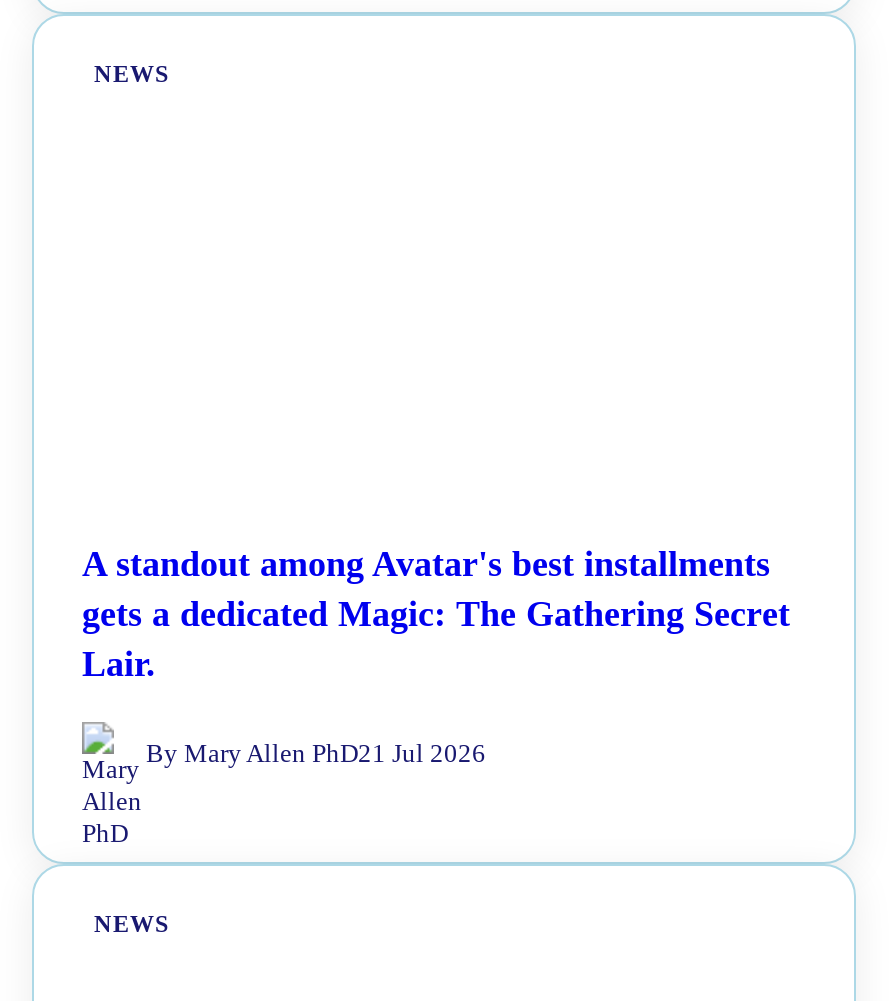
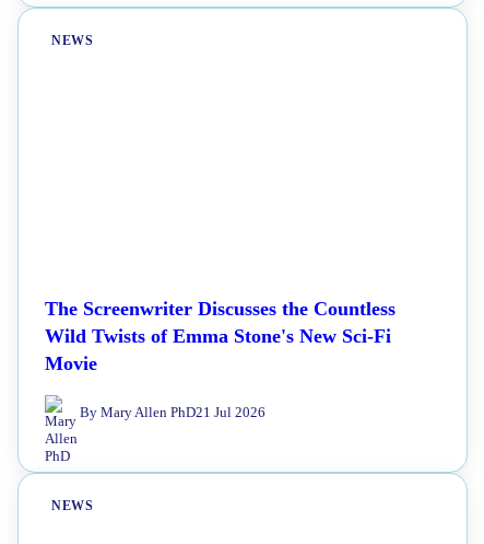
- A standout among Avatar's best installments
- gets a dedicated Magic: The Gathering Secret
- Lair.
+ The Screenwriter Discusses the Countless
+ Wild Twists of Emma Stone's New Sci-Fi
+ Movie
